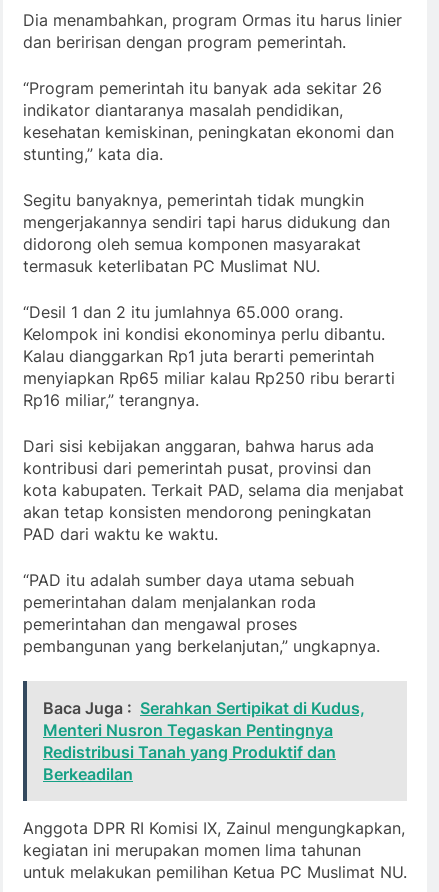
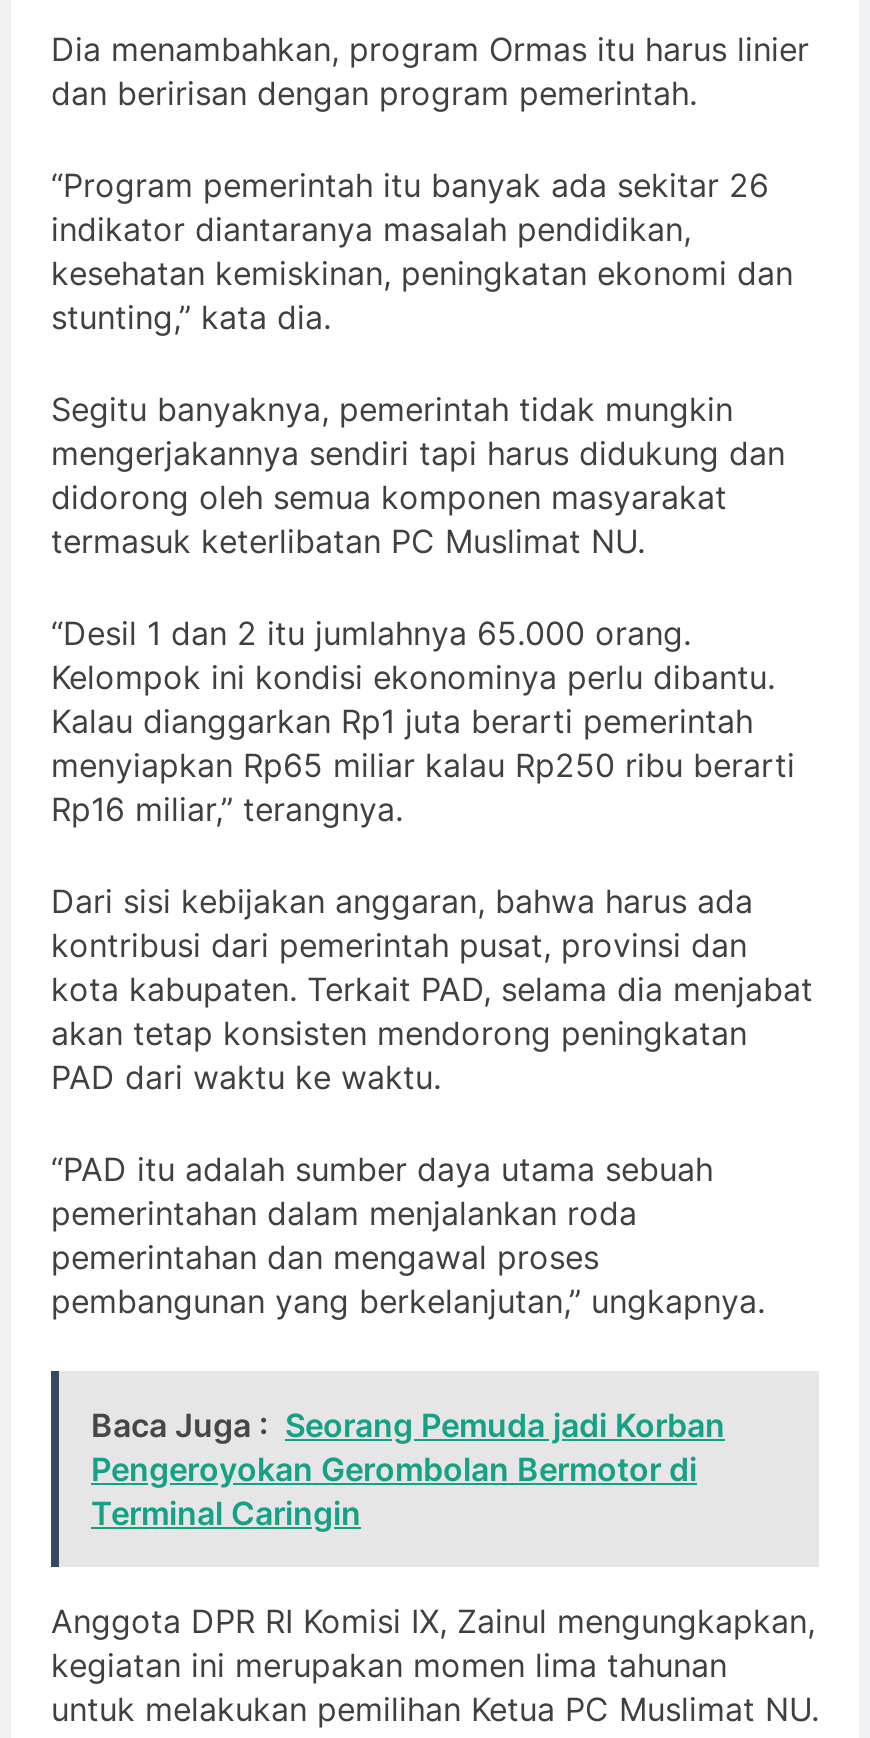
- Baca Juga : Serahkan Sertipikat di Kudus,
- Menteri Nusron Tegaskan Pentingnya
- Redistribusi Tanah yang Produktif dan
- Berkeadilan
+ Baca Juga : Seorang Pemuda jadi Korban
+ Pengeroyokan Gerombolan Bermotor di
+ Terminal Caringin
